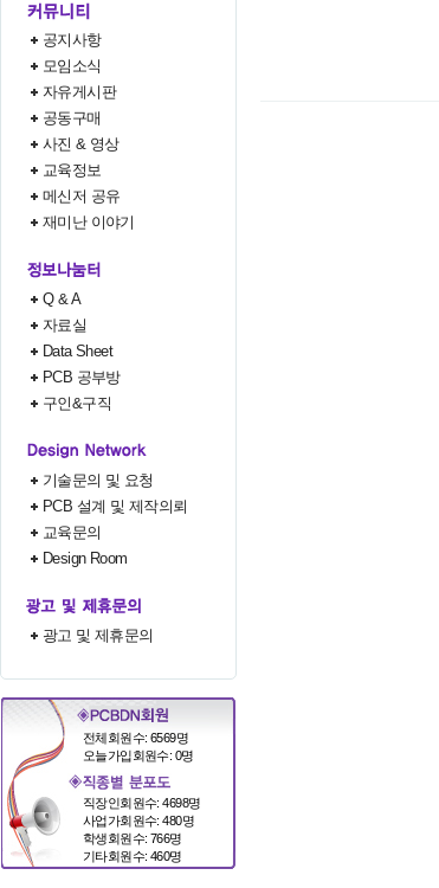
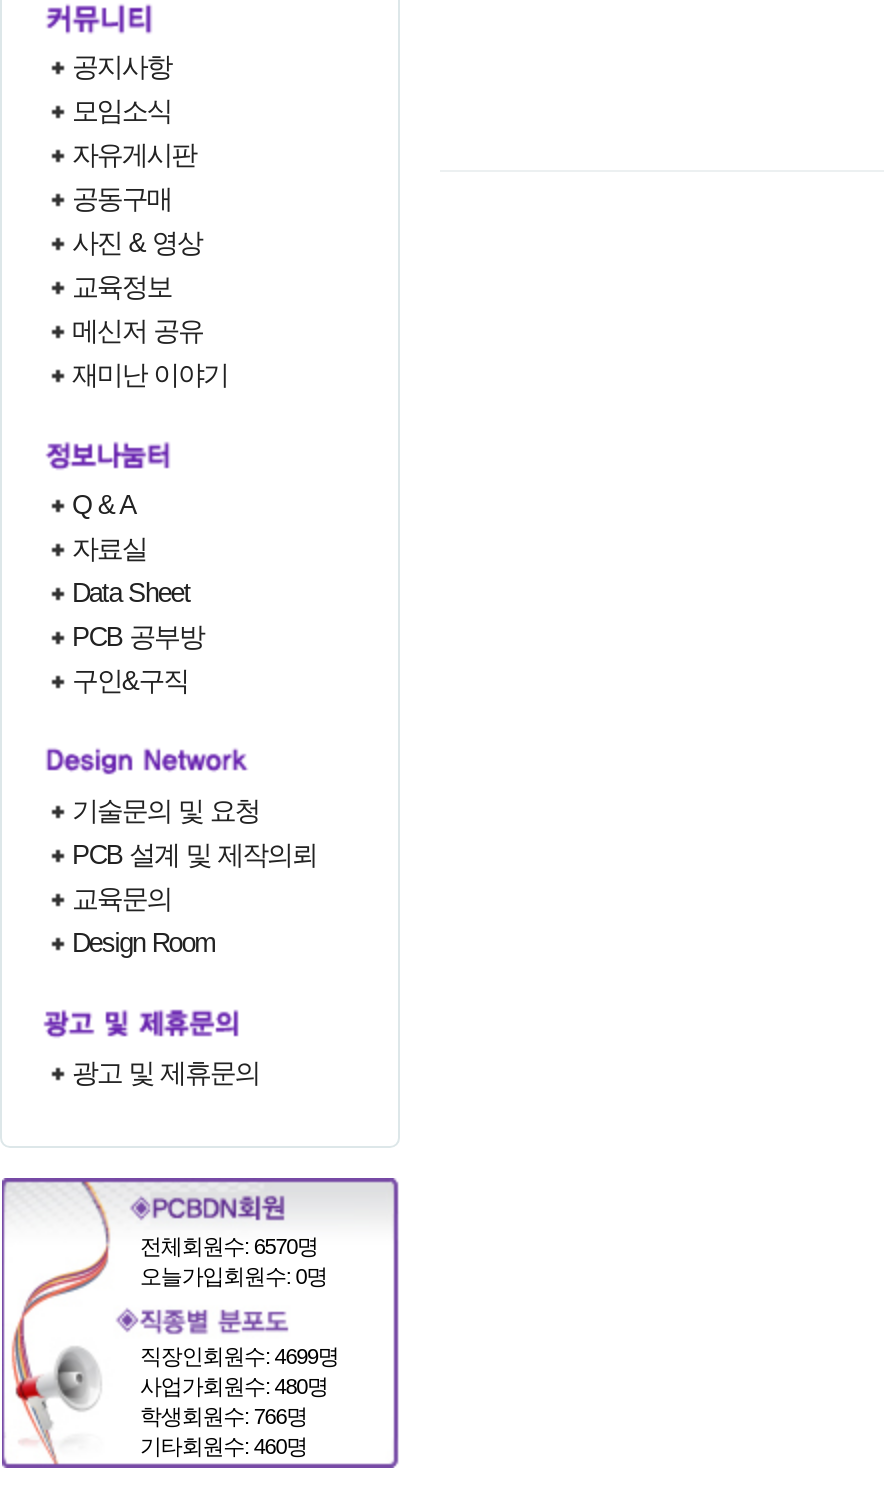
- 전체회원수: 6569명
+ 전체회원수: 6570명

- 직장인회원수: 4698명
+ 직장인회원수: 4699명
